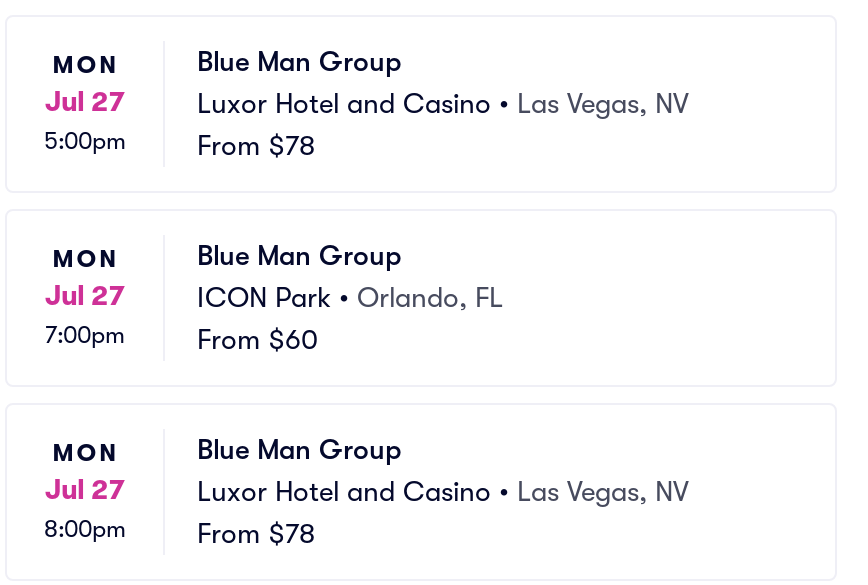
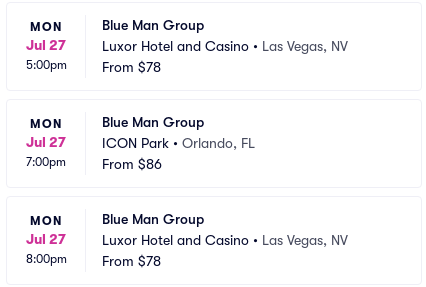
- From $60
+ From $86
